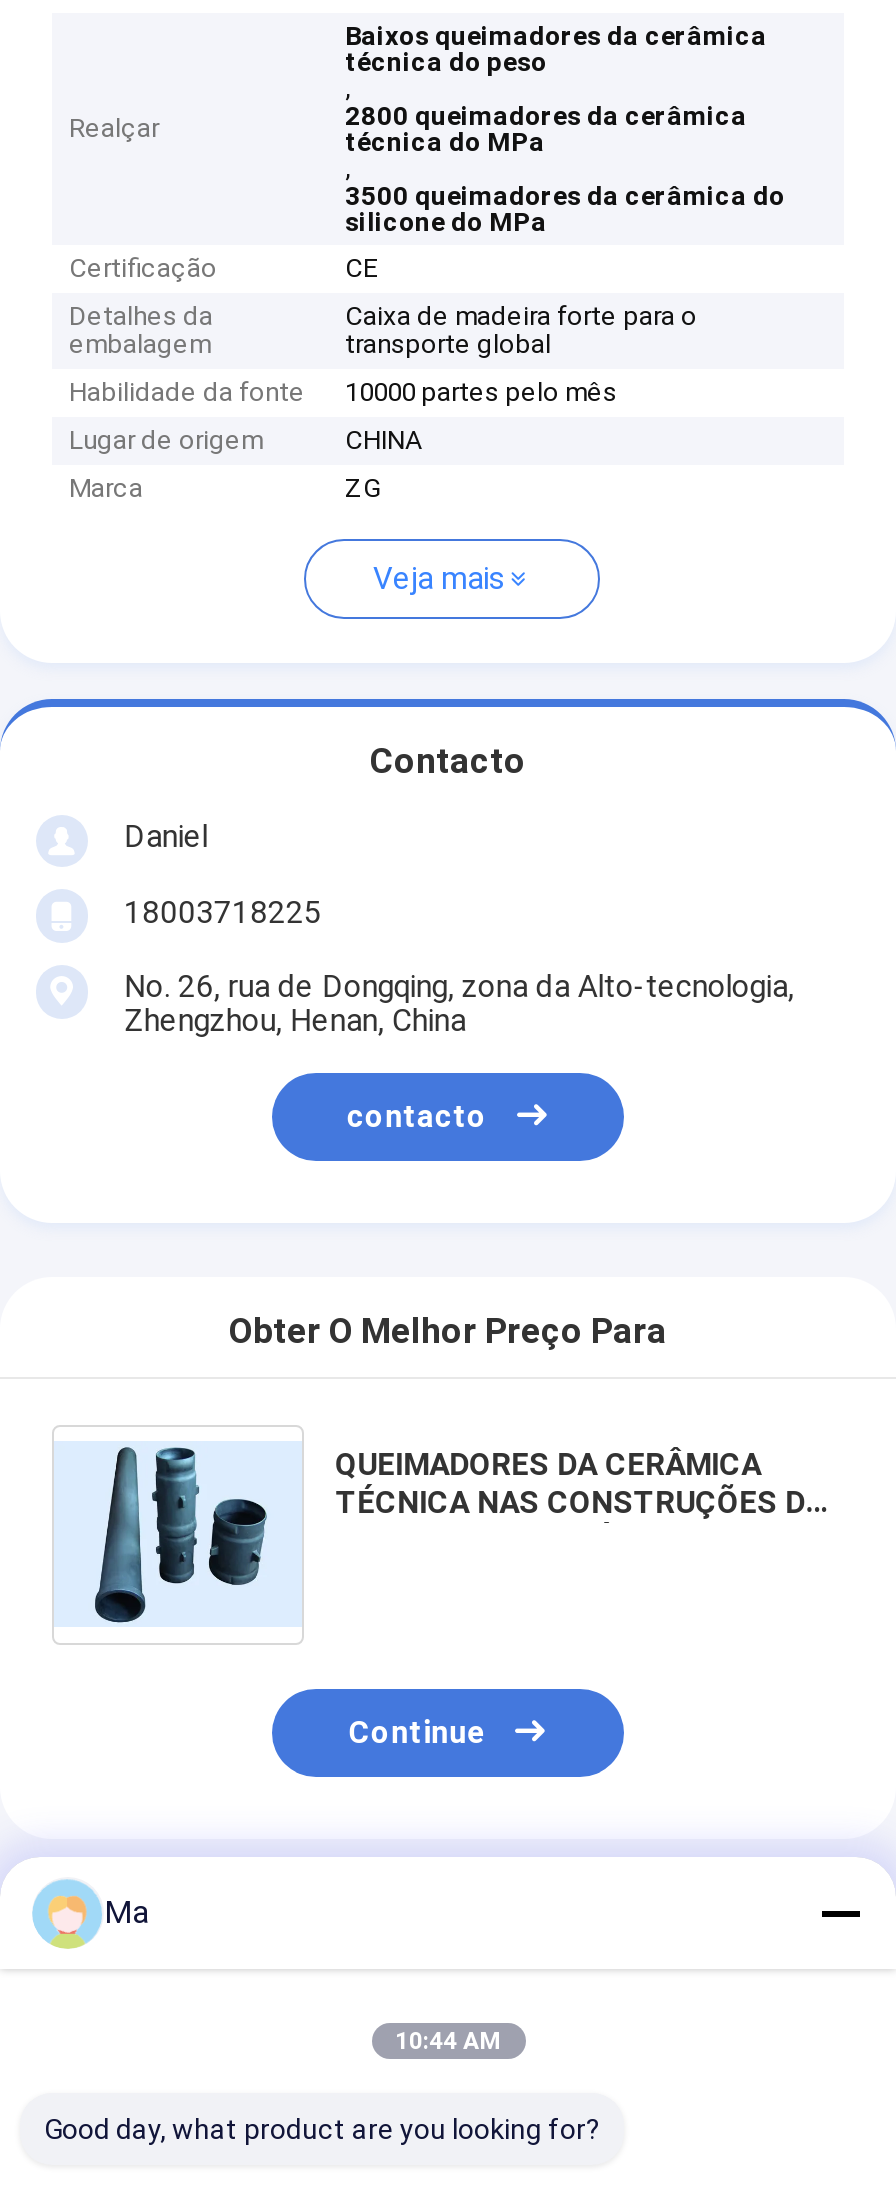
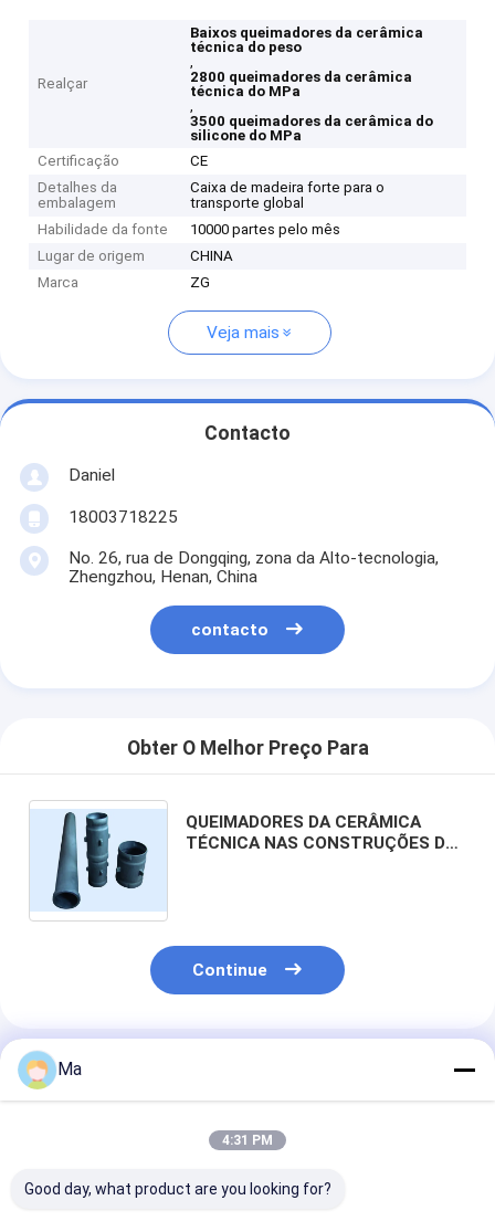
- 10:44 AM
+ 4:31 PM
